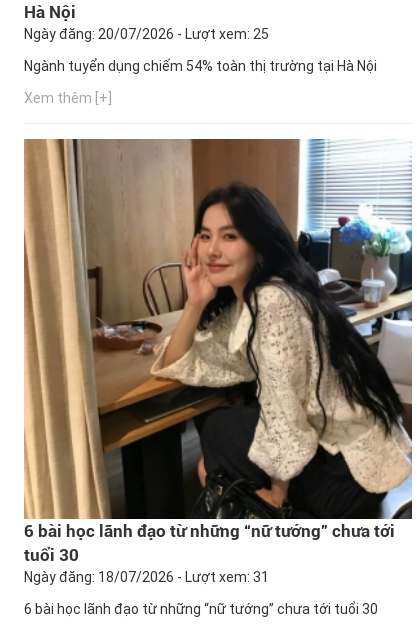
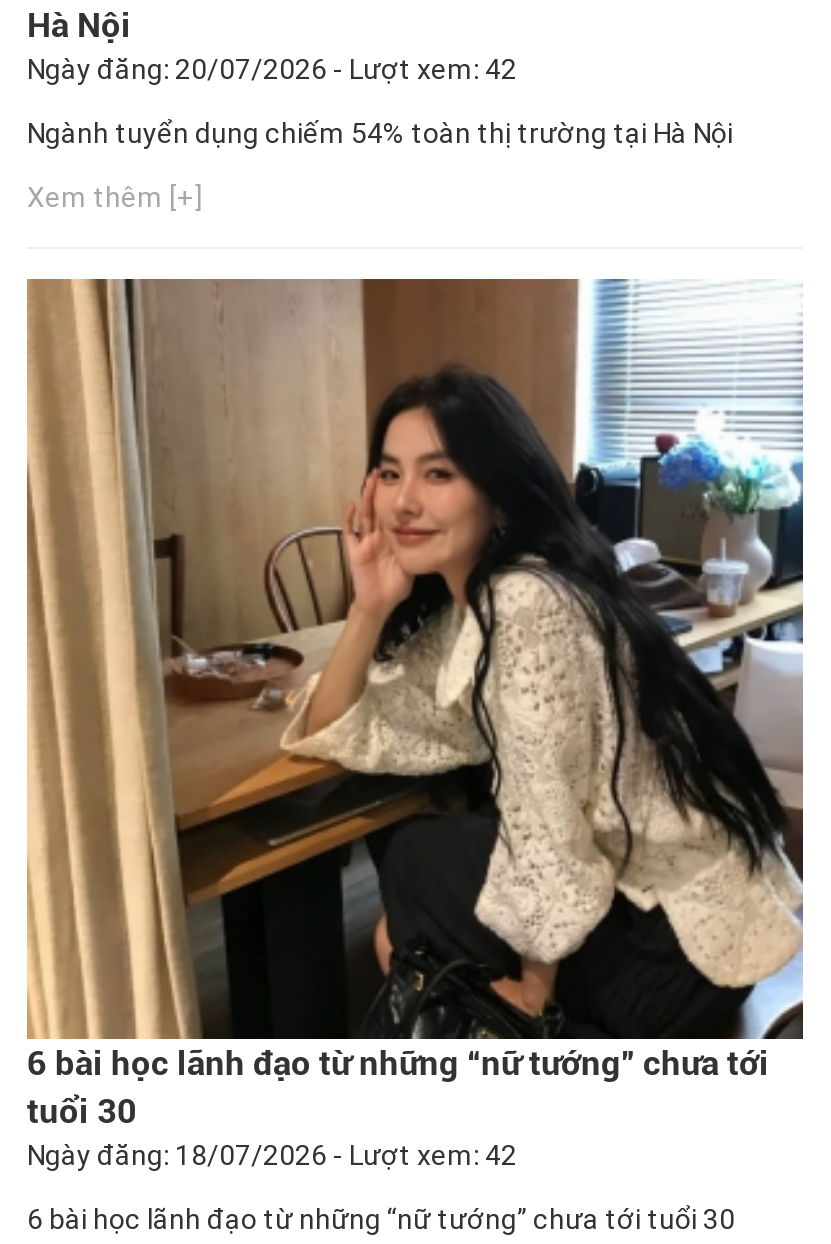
- Ngày đăng: 20/07/2026 - Lượt xem: 25
+ Ngày đăng: 20/07/2026 - Lượt xem: 42

- Ngày đăng: 18/07/2026 - Lượt xem: 31
+ Ngày đăng: 18/07/2026 - Lượt xem: 42
